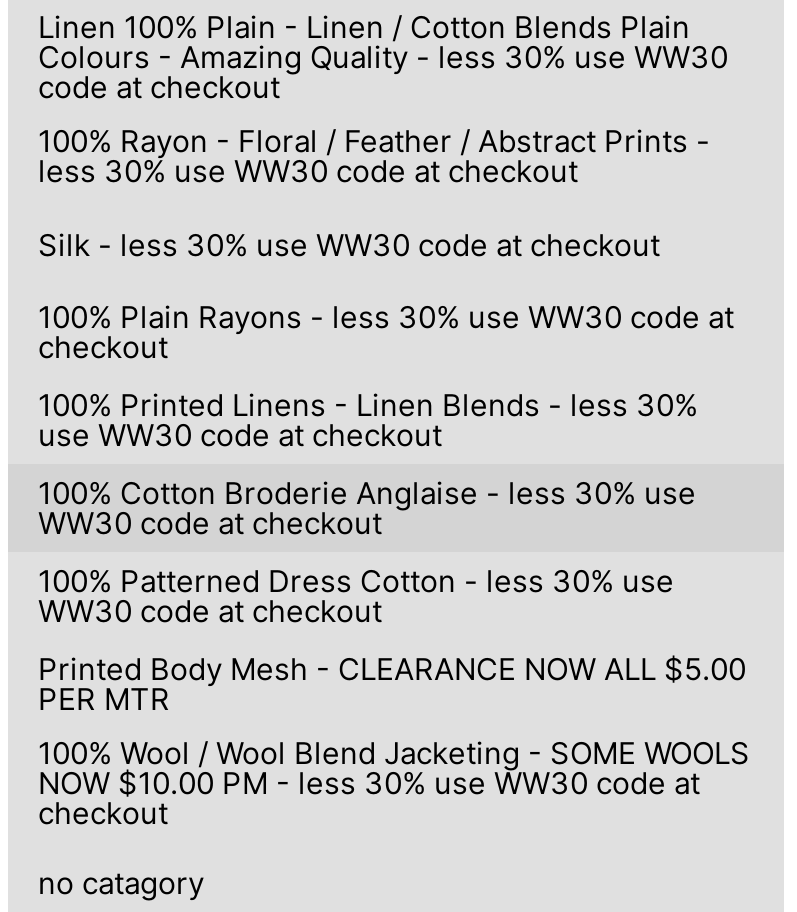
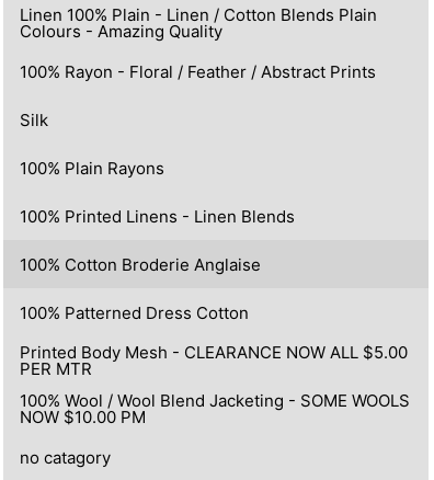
- Colours - Amazing Quality - less 30% use WW30
- code at checkout
- 100% Rayon - Floral / Feather / Abstract Prints -
- less 30% use WW30 code at checkout
- Silk - less 30% use WW30 code at checkout
- 100% Plain Rayons - less 30% use WW30 code at
- checkout
- 100% Printed Linens - Linen Blends - less 30%
- use WW30 code at checkout
- 100% Cotton Broderie Anglaise - less 30% use
- WW30 code at checkout
- 100% Patterned Dress Cotton - less 30% use
- WW30 code at checkout
+ Colours - Amazing Quality
+ 100% Rayon - Floral / Feather / Abstract Prints
+ Silk
+ 100% Plain Rayons
+ 100% Printed Linens - Linen Blends
+ 100% Cotton Broderie Anglaise
+ 100% Patterned Dress Cotton

- NOW $10.00 PM - less 30% use WW30 code at
- checkout
+ NOW $10.00 PM
